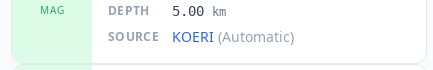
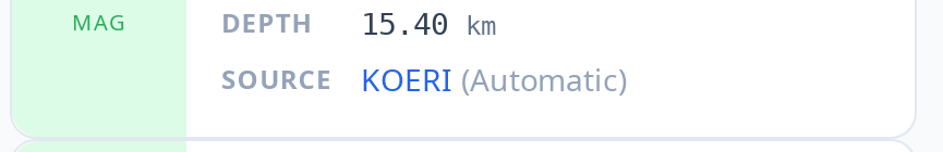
- DEPTH 5.00 km
+ DEPTH 15.40 km
